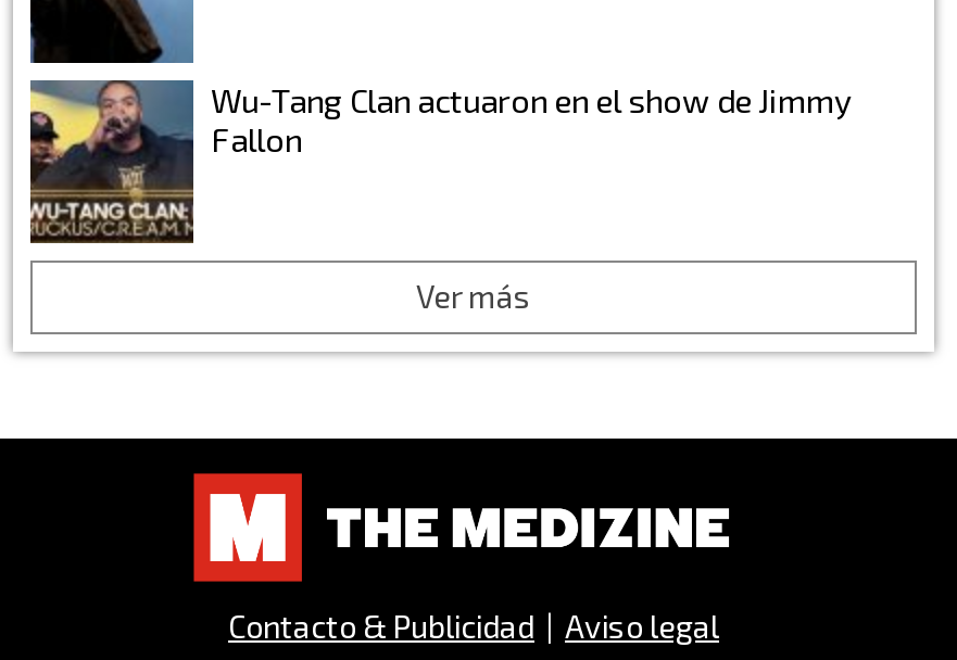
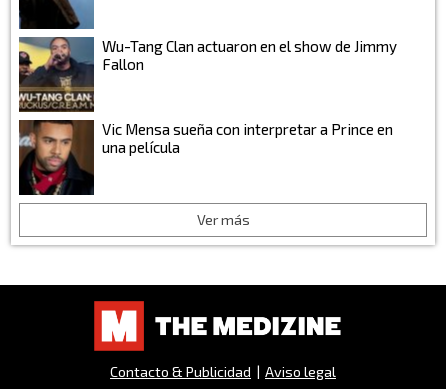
+ [image]
+ Vic Mensa sueña con interpretar a Prince en
+ una película
